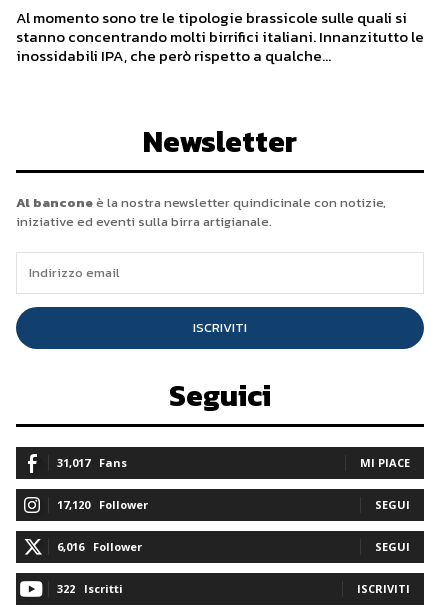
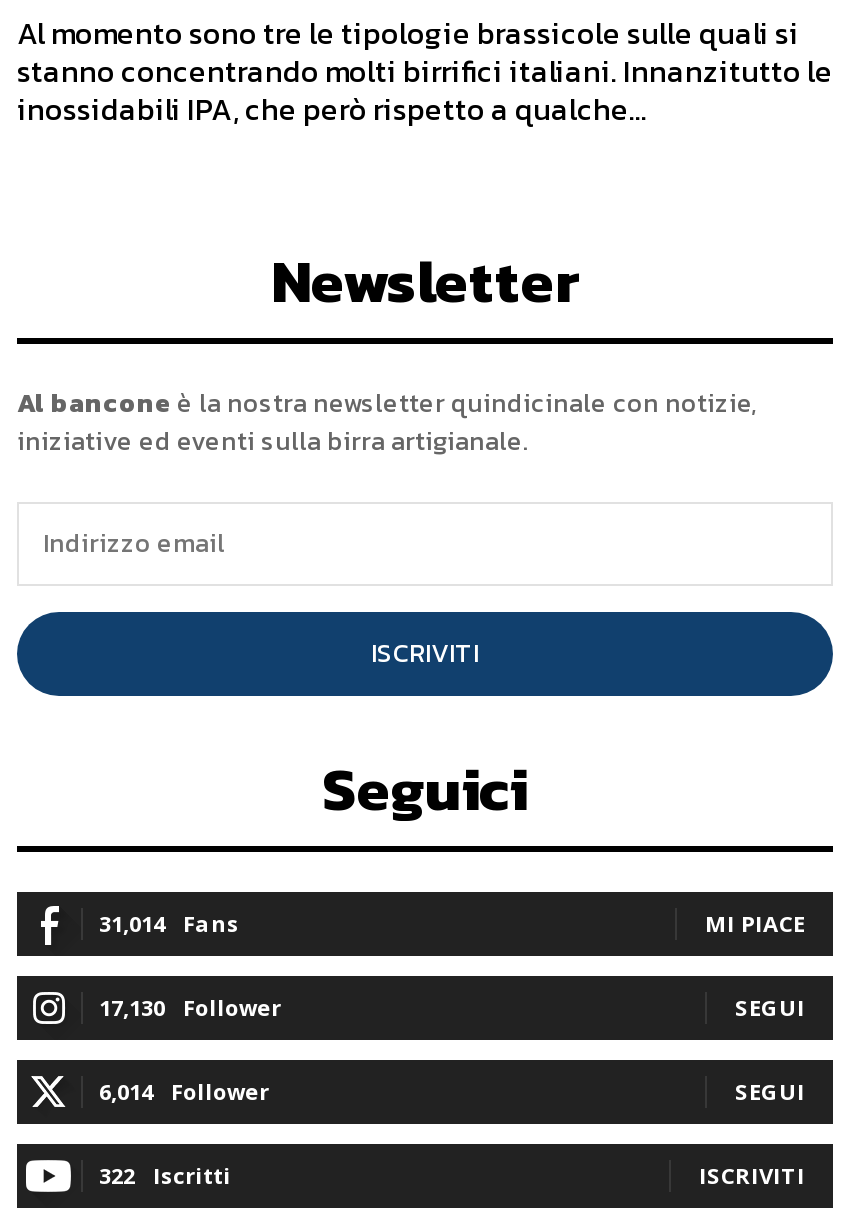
- 31,017 Fans
+ 31,014 Fans

- 17,120 Follower
+ 17,130 Follower

- 6,016 Follower
+ 6,014 Follower
